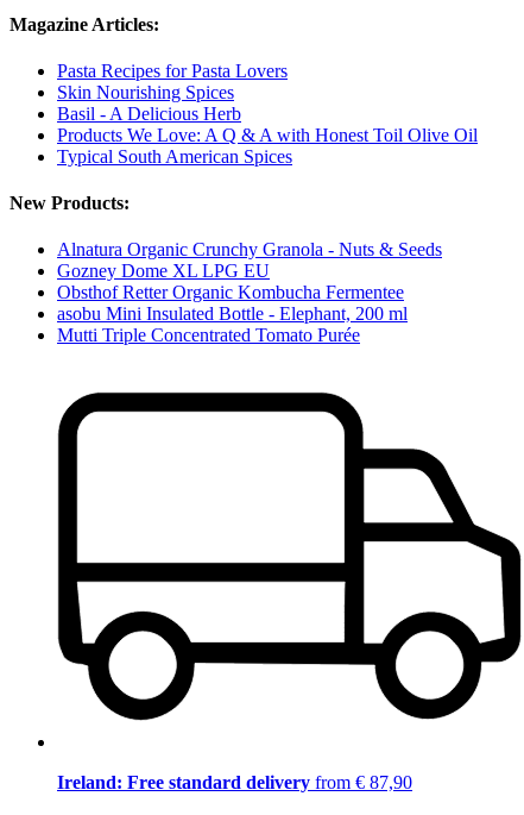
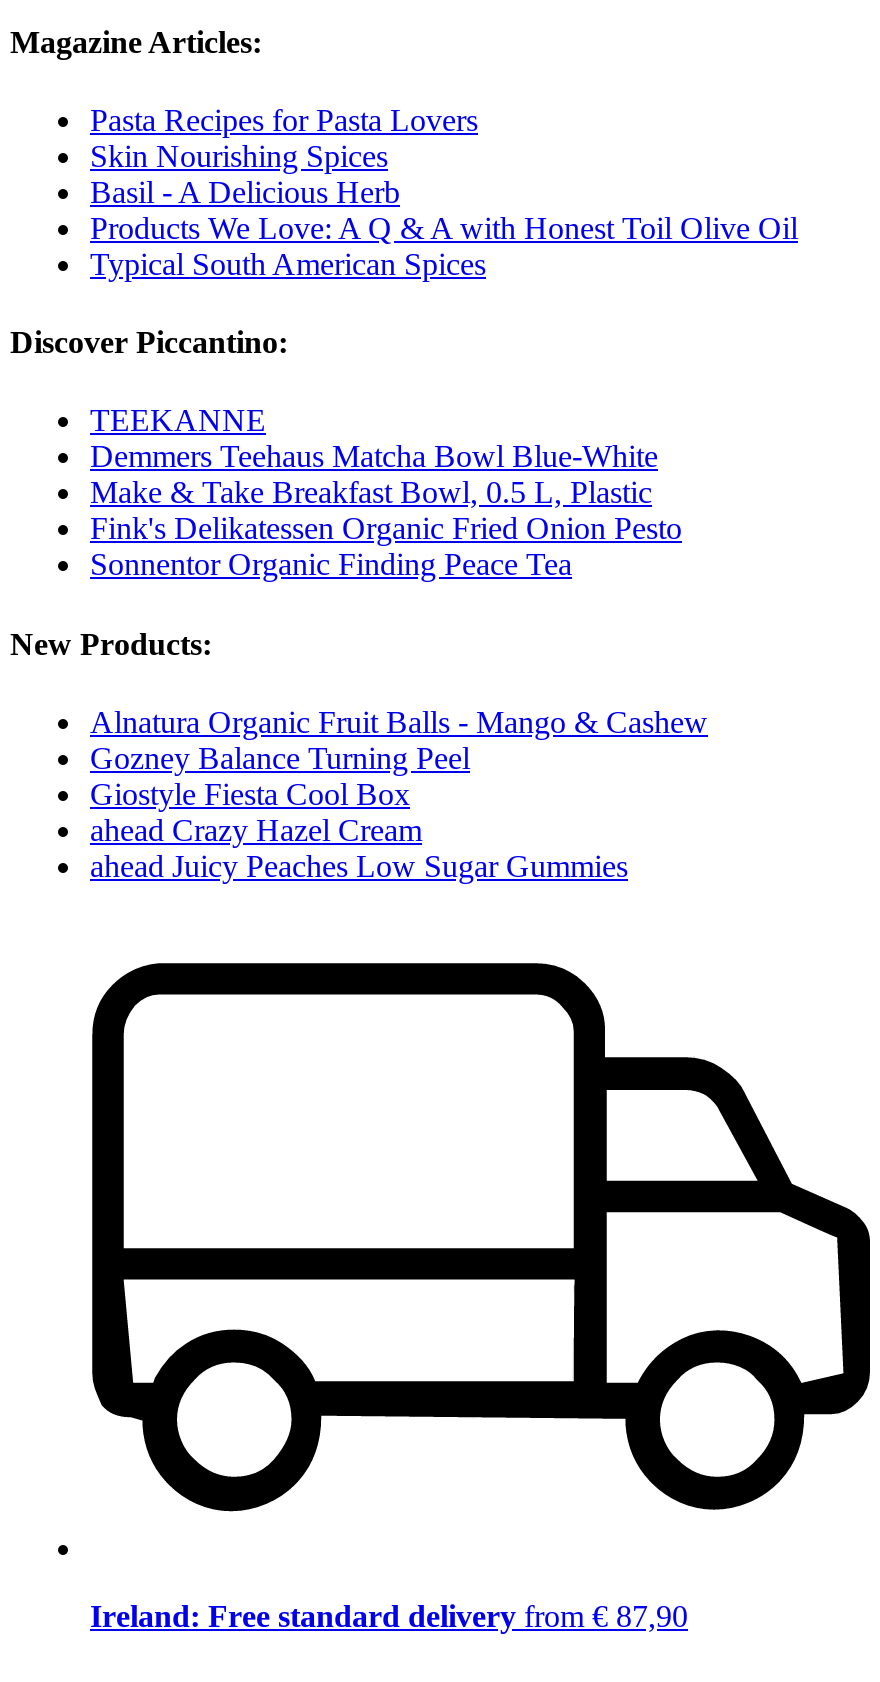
+ Discover Piccantino:
+ TEEKANNE
+ Demmers Teehaus Matcha Bowl Blue-White
+ Make & Take Breakfast Bowl, 0.5 L, Plastic
+ Fink's Delikatessen Organic Fried Onion Pesto
+ Sonnentor Organic Finding Peace Tea

- Alnatura Organic Crunchy Granola - Nuts & Seeds
- Gozney Dome XL LPG EU
- Obsthof Retter Organic Kombucha Fermentee
- asobu Mini Insulated Bottle - Elephant, 200 ml
- Mutti Triple Concentrated Tomato Purée
+ Alnatura Organic Fruit Balls - Mango & Cashew
+ Gozney Balance Turning Peel
+ Giostyle Fiesta Cool Box
+ ahead Crazy Hazel Cream
+ ahead Juicy Peaches Low Sugar Gummies
